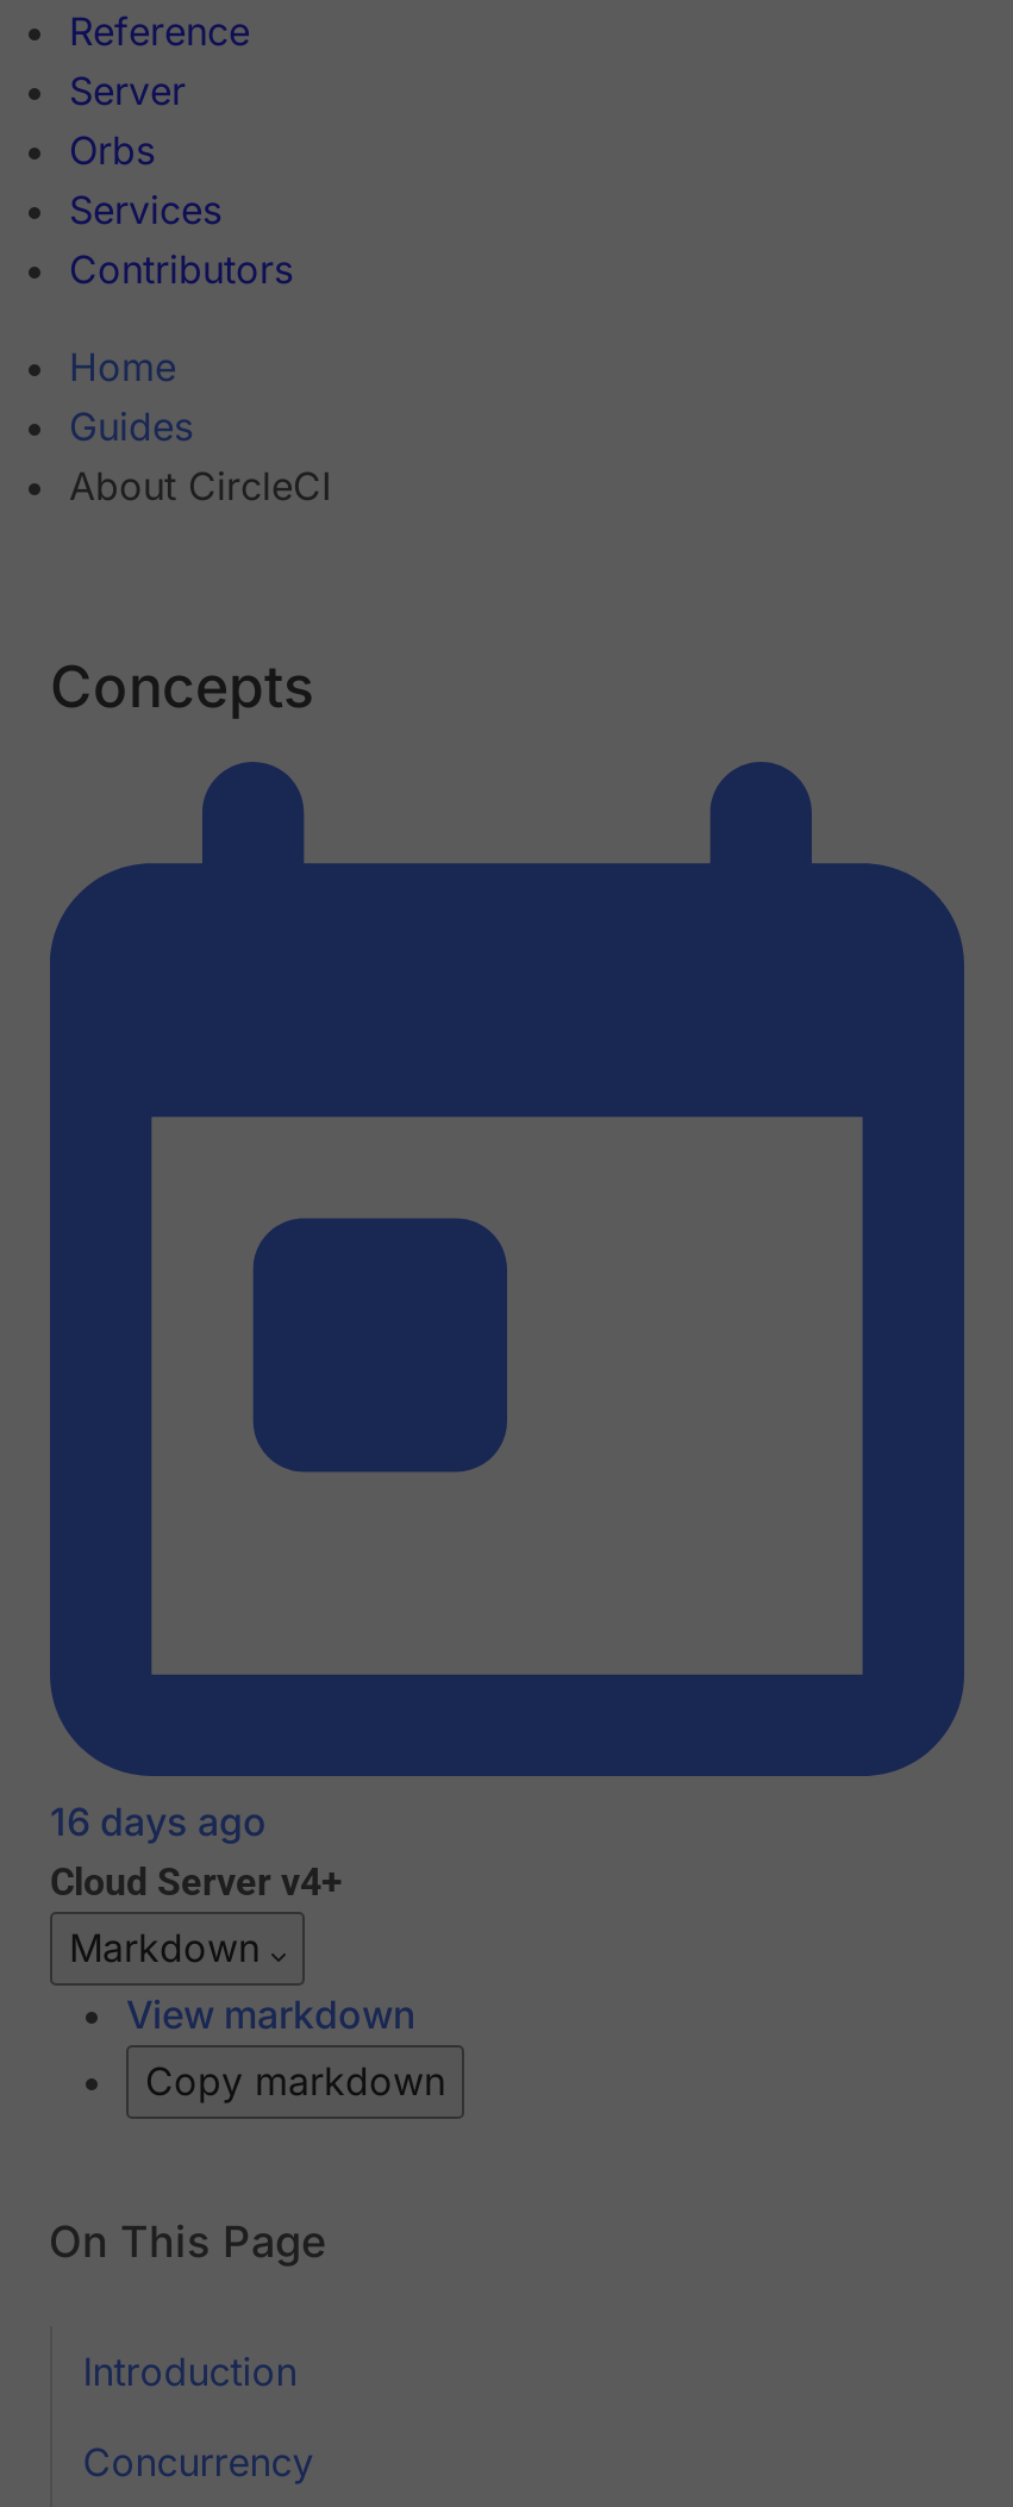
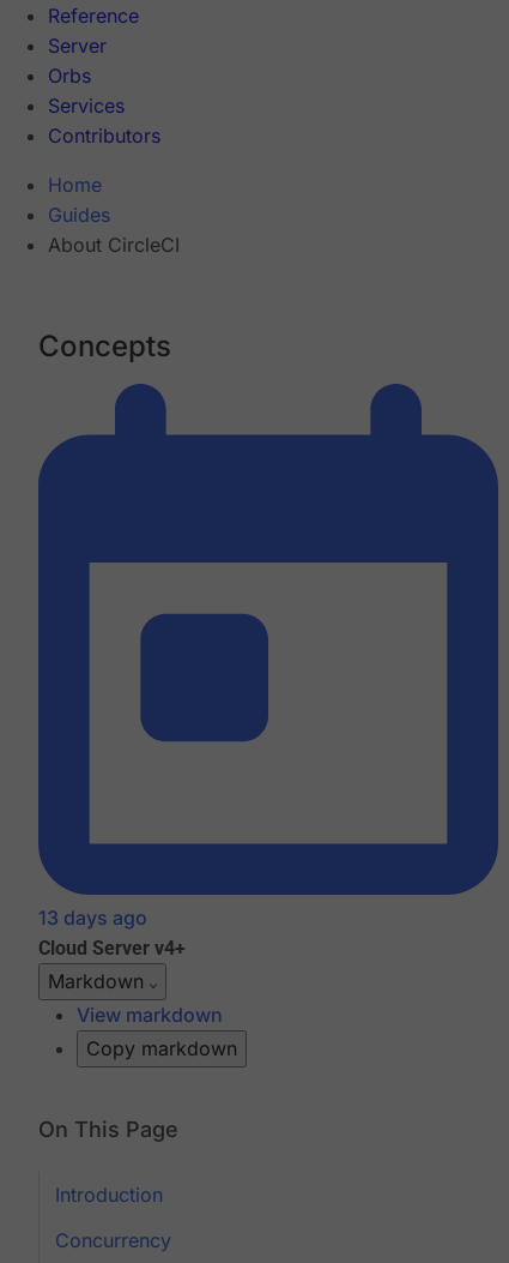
- 16 days ago
+ 13 days ago
